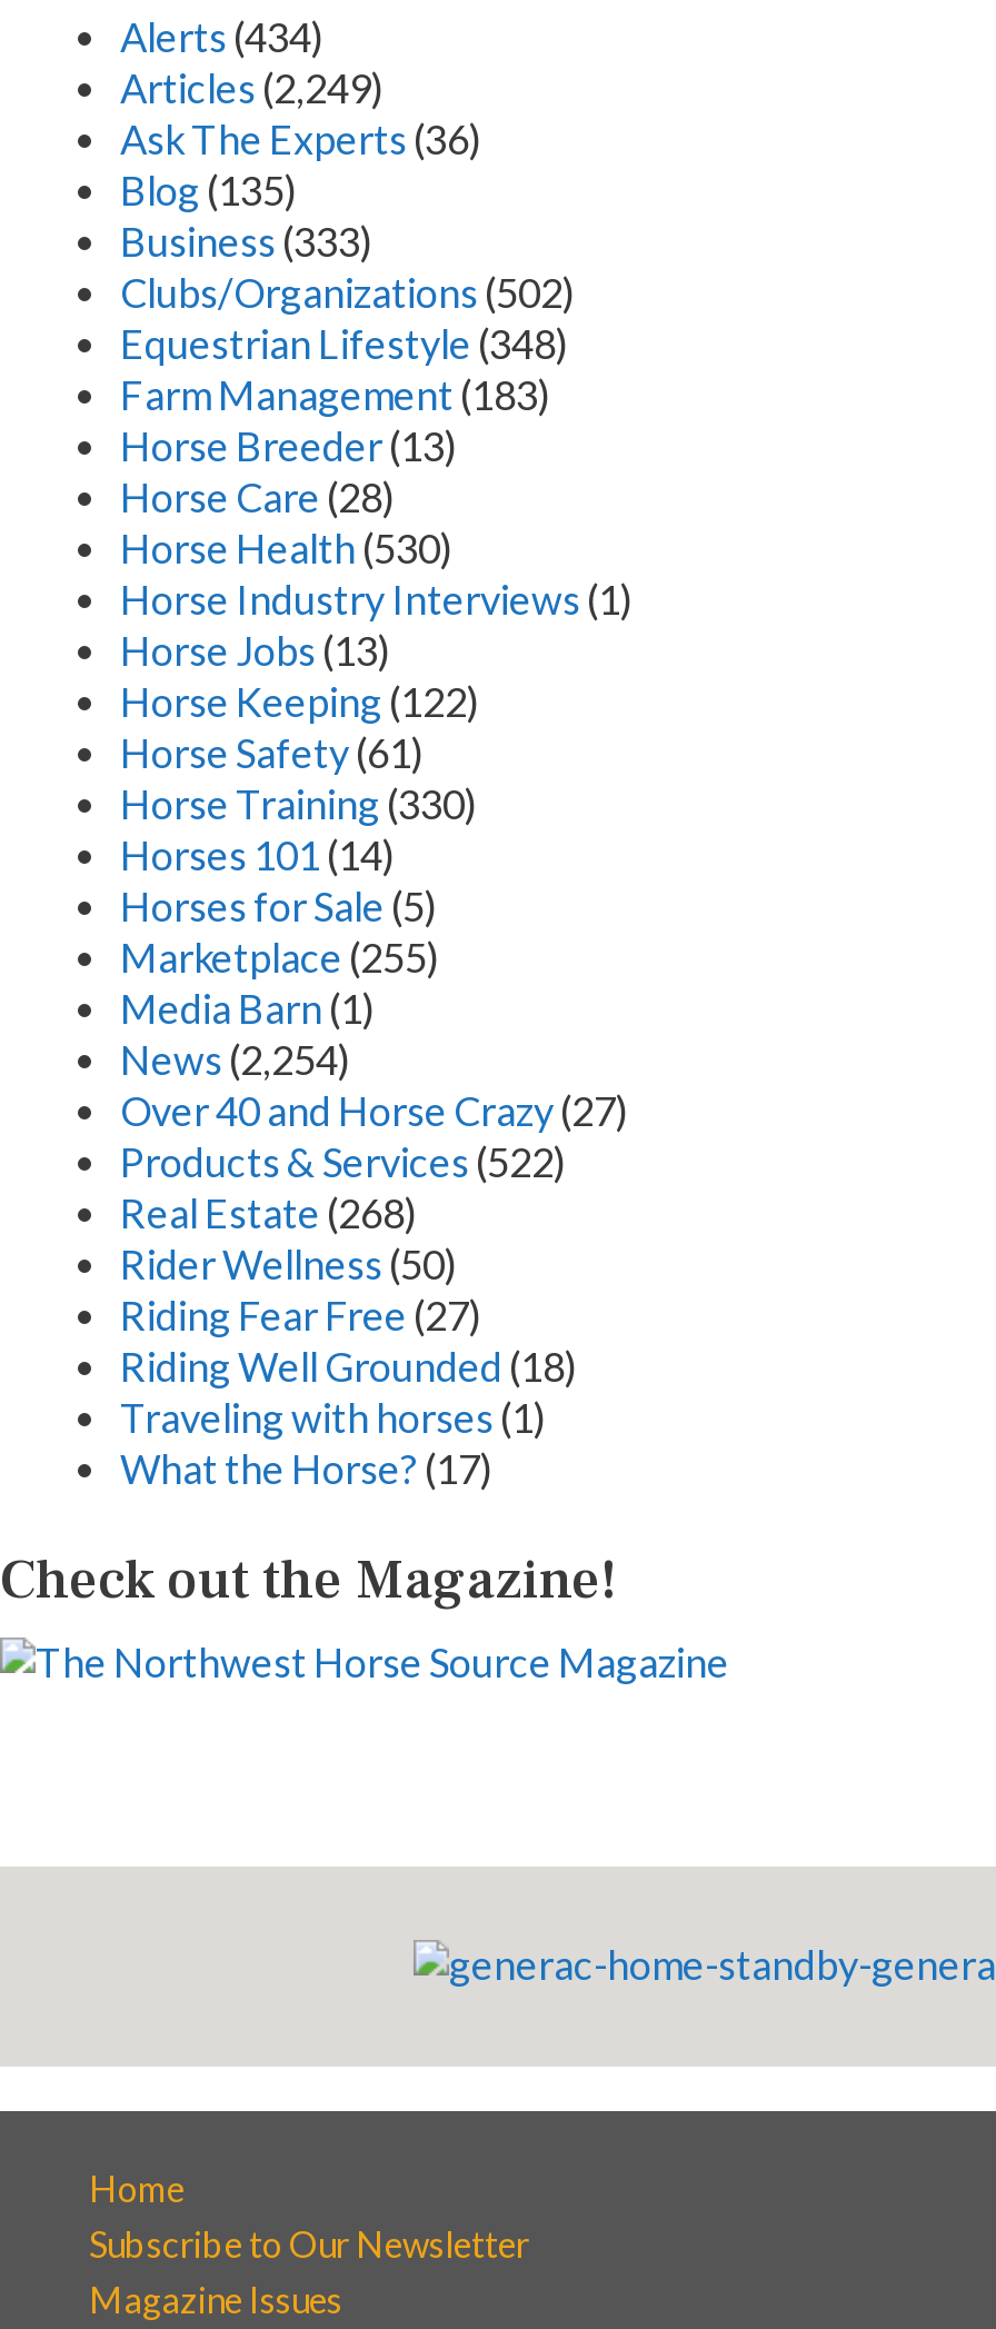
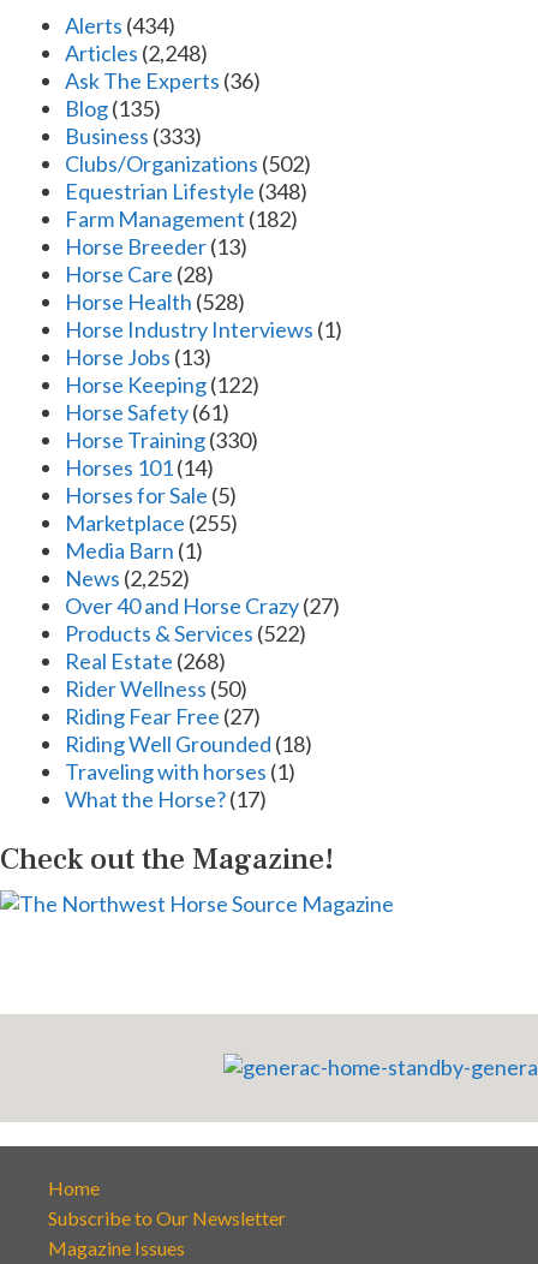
- Articles (2,249)
+ Articles (2,248)

- Farm Management (183)
+ Farm Management (182)

- Horse Health (530)
+ Horse Health (528)

- News (2,254)
+ News (2,252)
